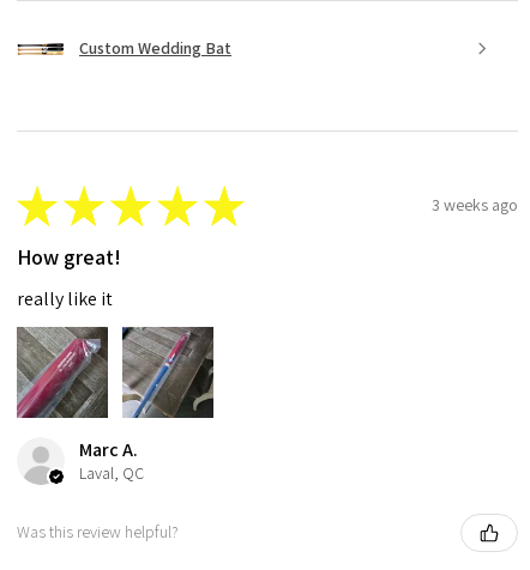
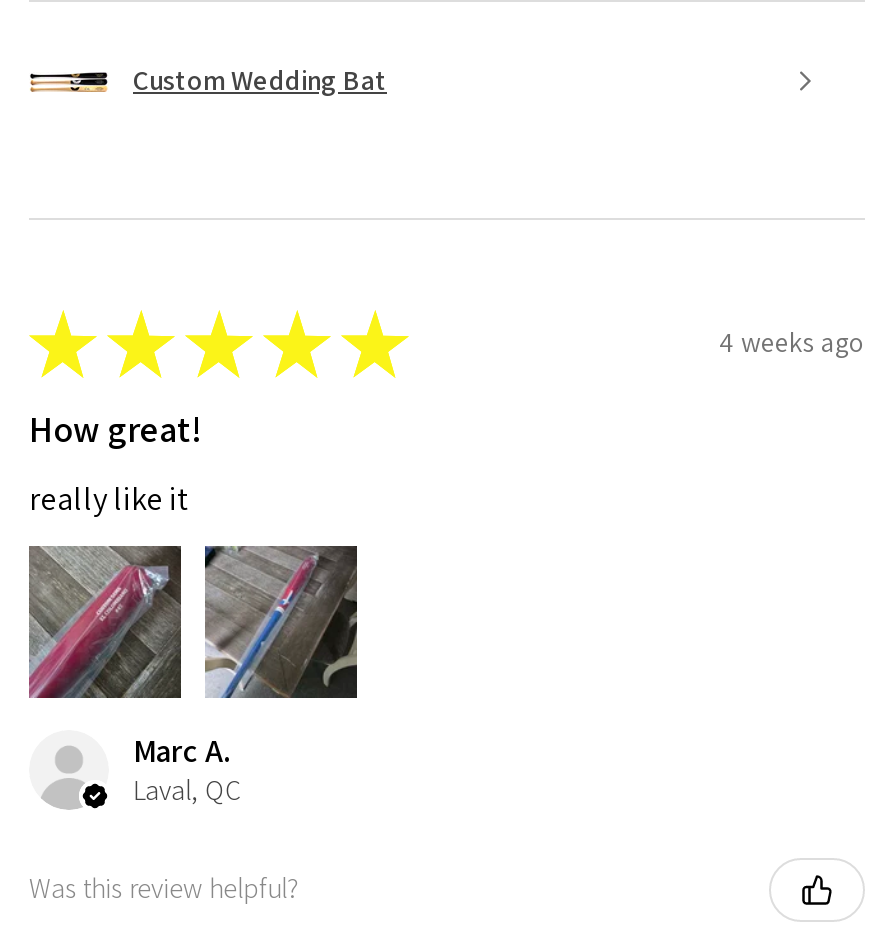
- 3 weeks ago
+ 4 weeks ago
